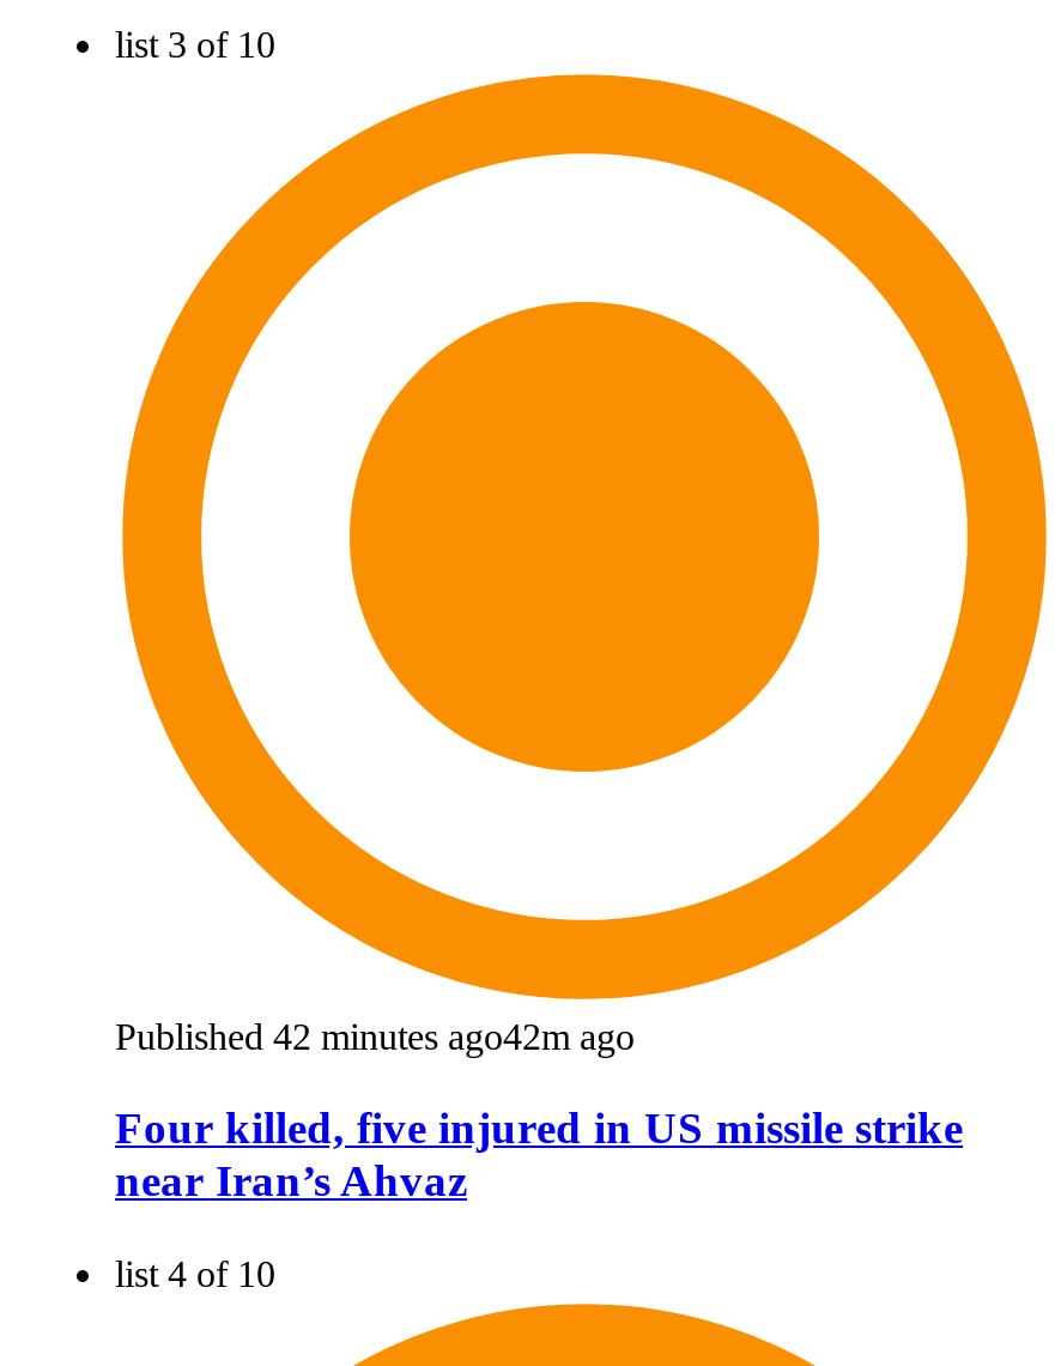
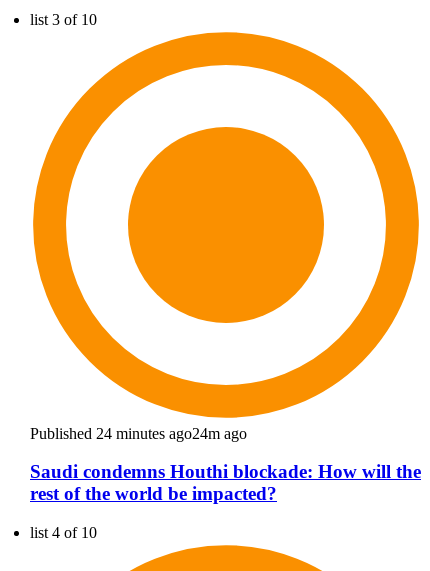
- Published 42 minutes ago42m ago
+ Published 24 minutes ago24m ago

- Four killed, five injured in US missile strike
- near Iran’s Ahvaz
+ Saudi condemns Houthi blockade: How will the
+ rest of the world be impacted?
